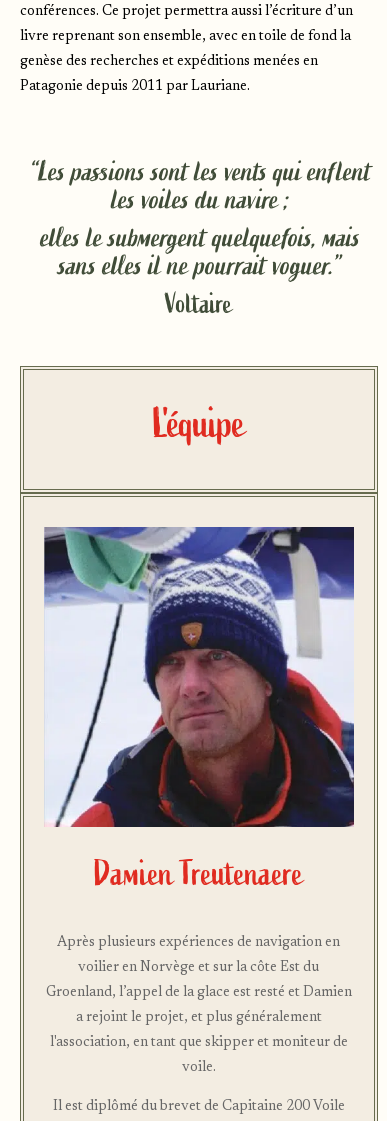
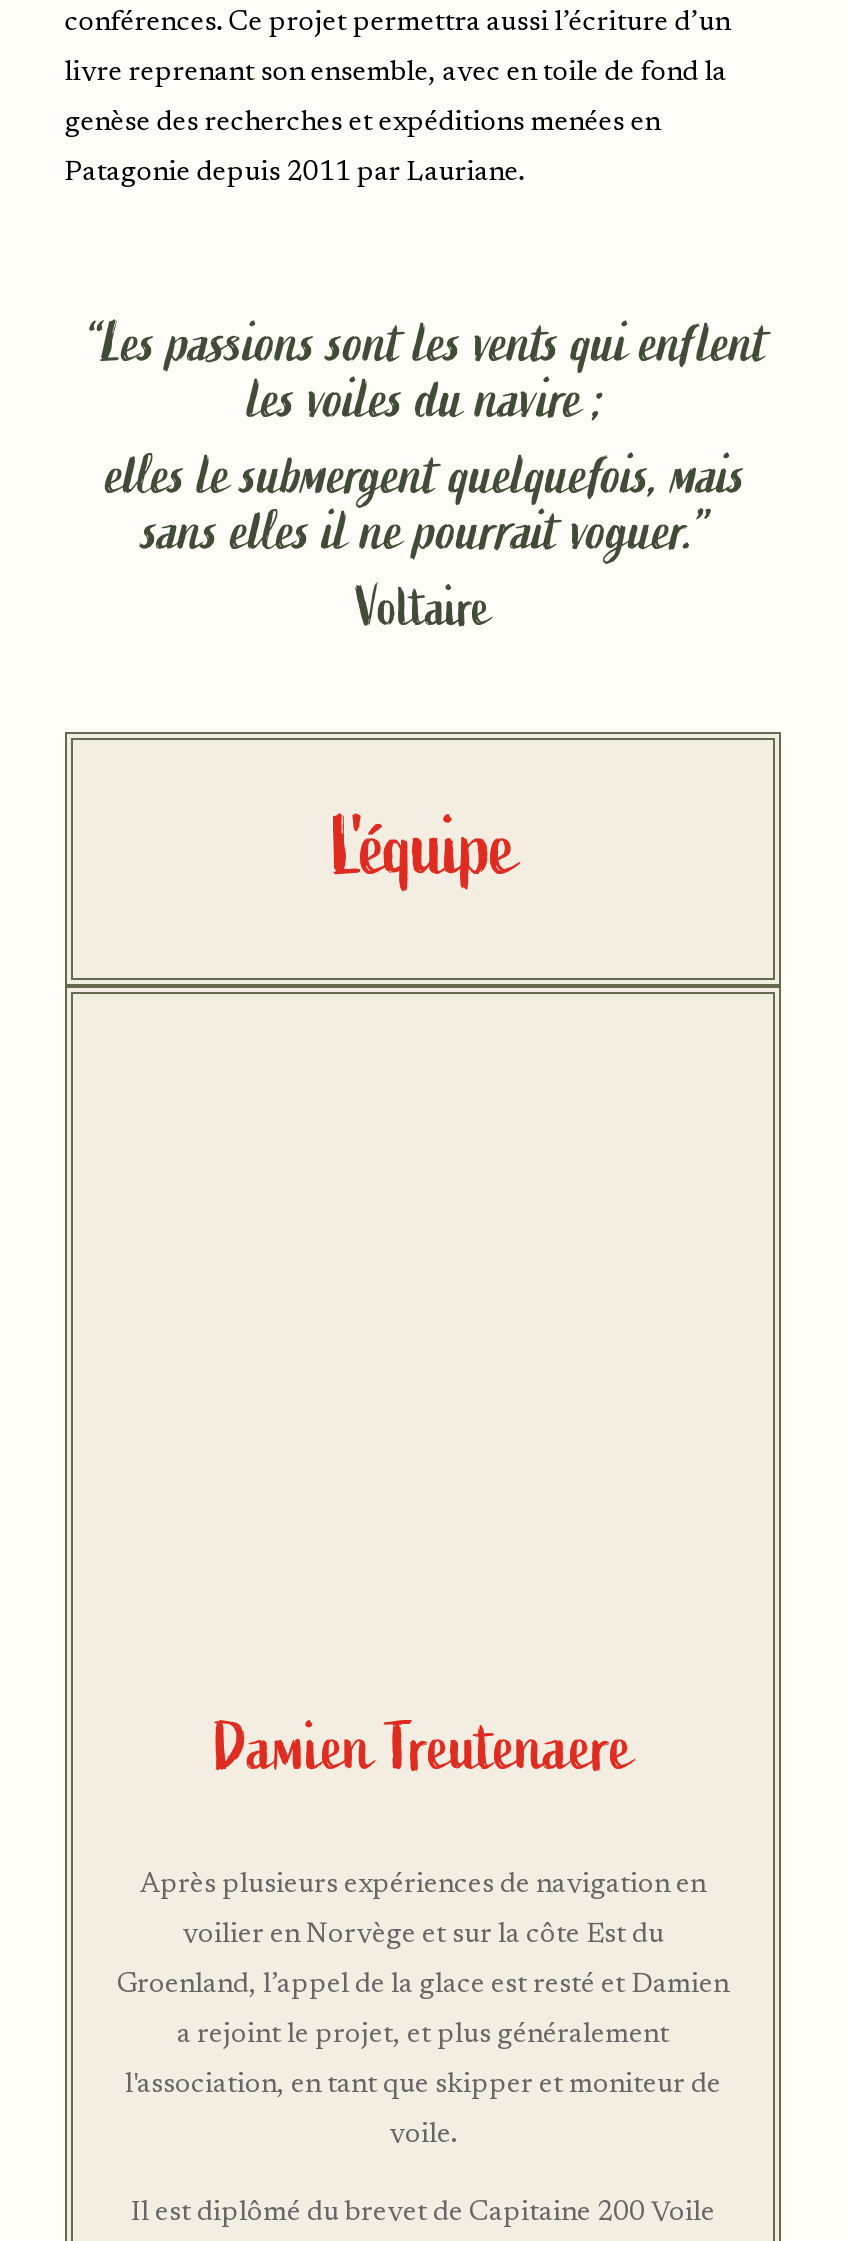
- [image]
